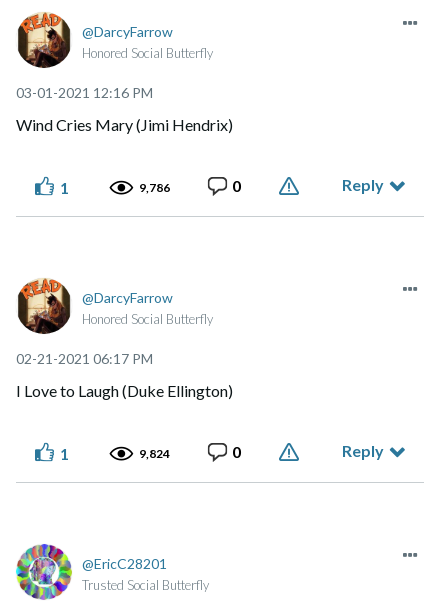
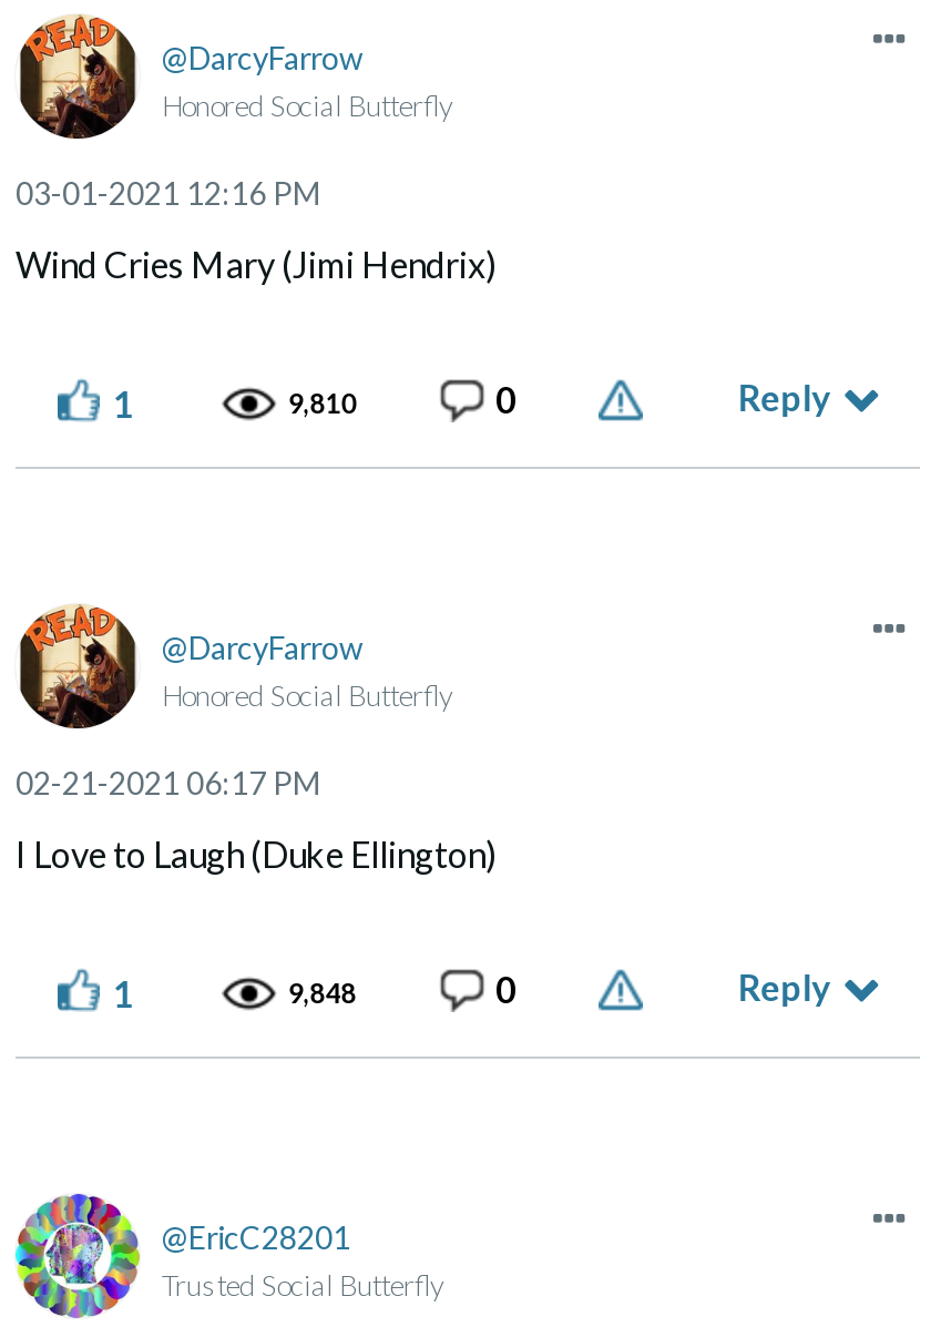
- 9,786
+ 9,810

- 9,824
+ 9,848
